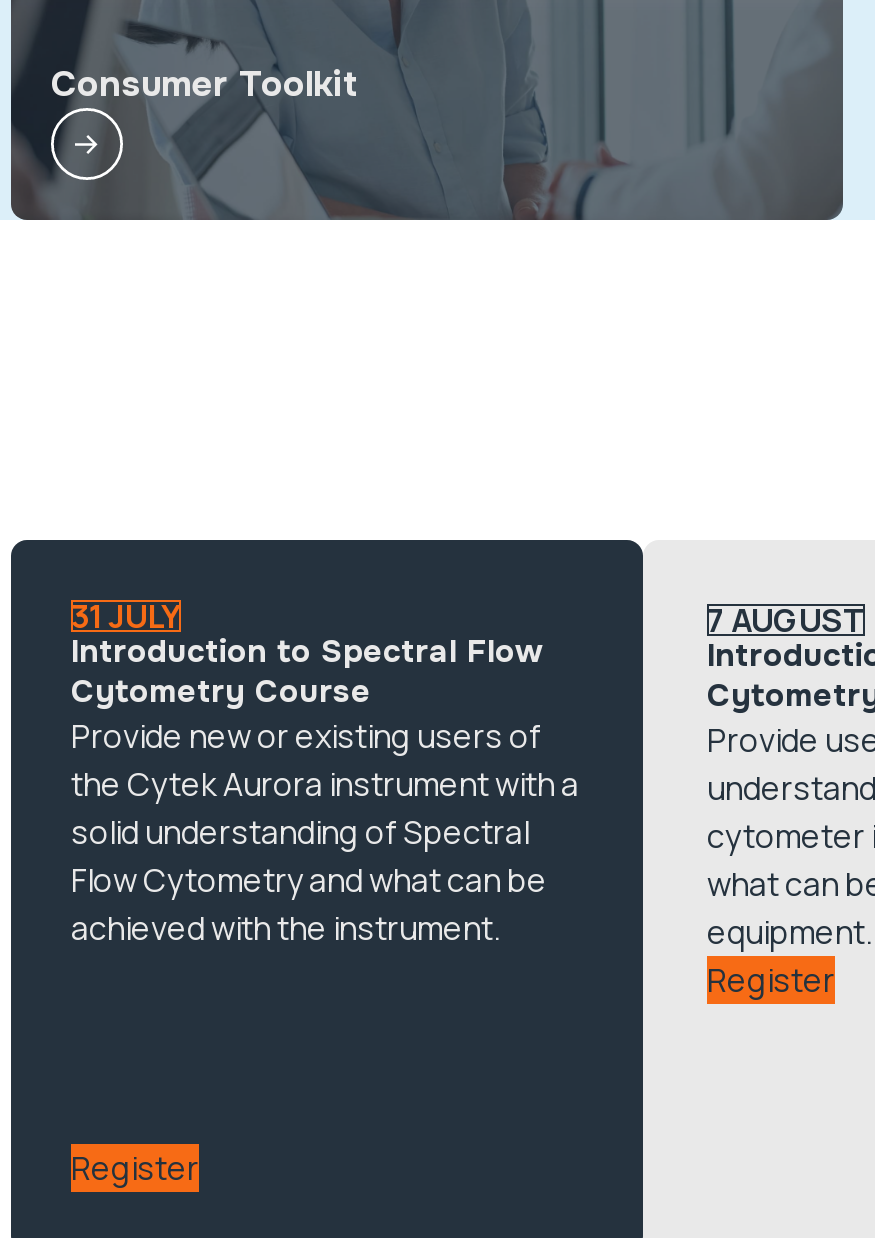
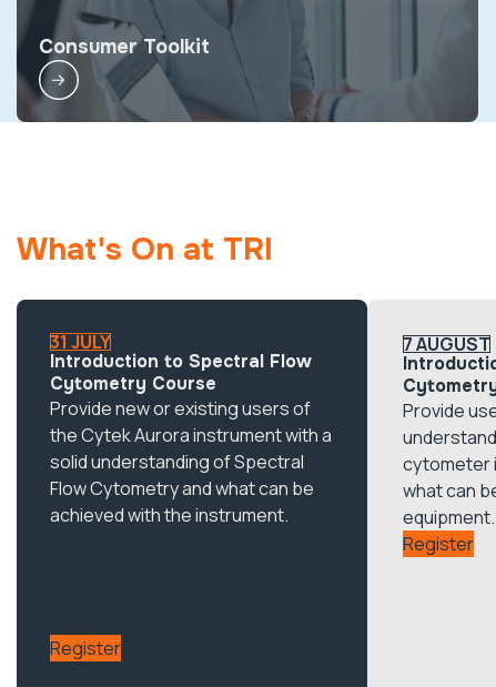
+ What's On at TRI
